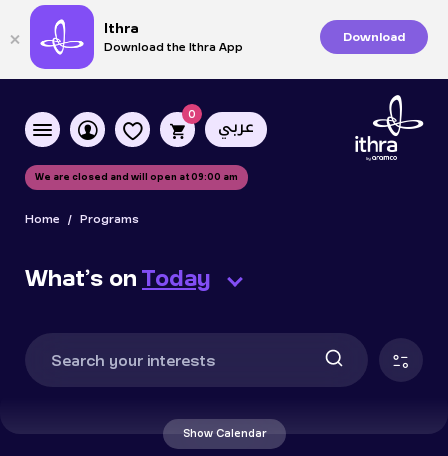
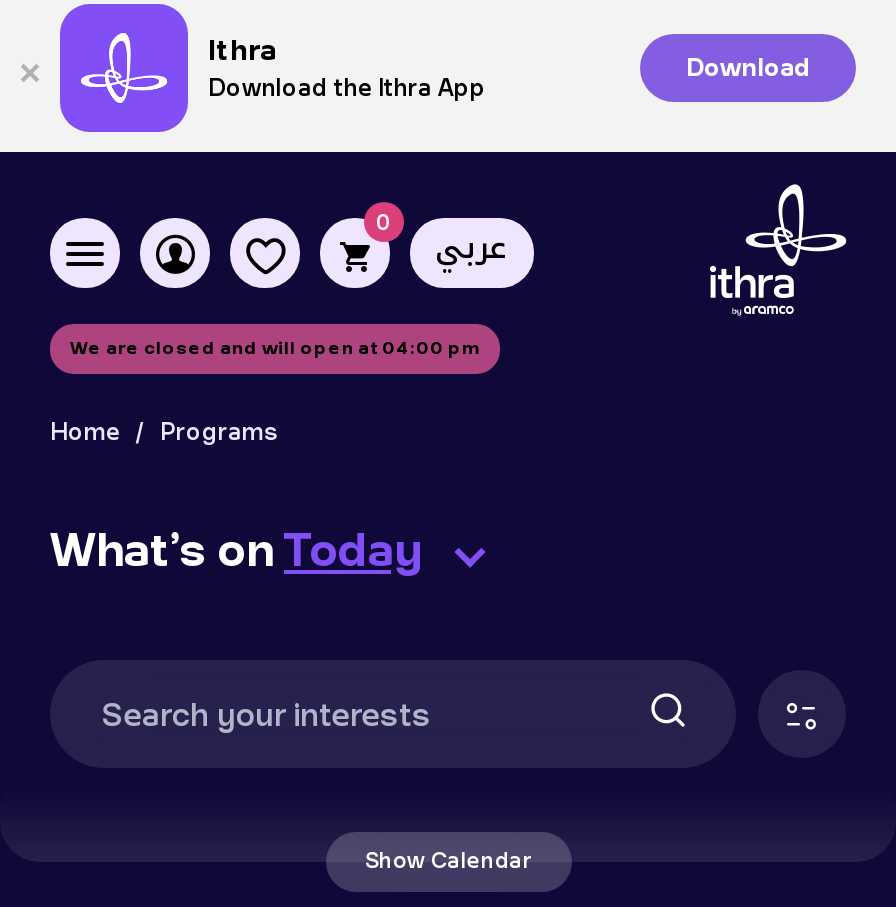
- We are closed and will open at 09:00 am
+ We are closed and will open at 04:00 pm
